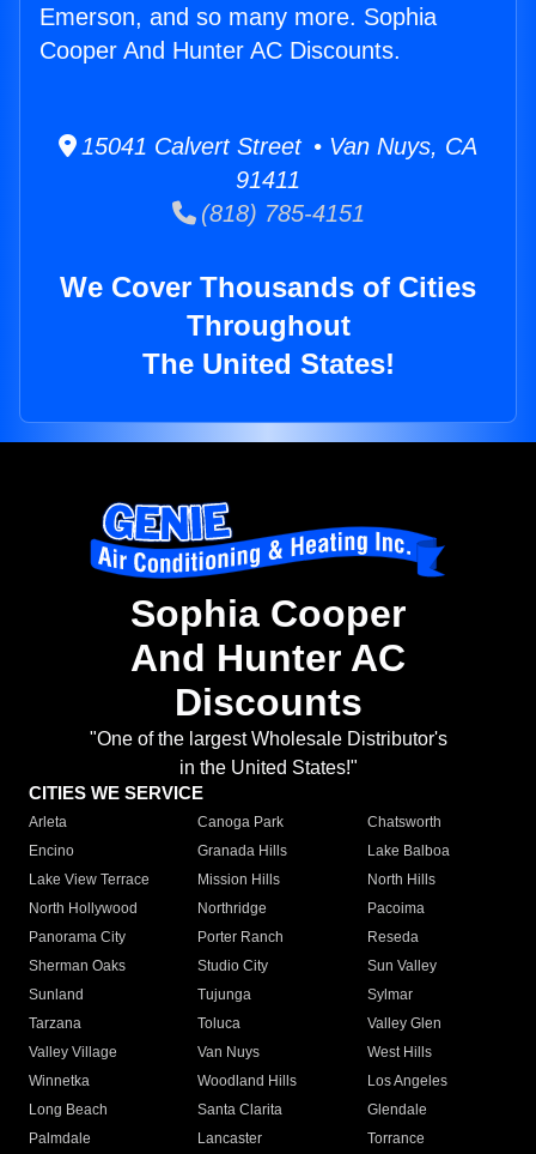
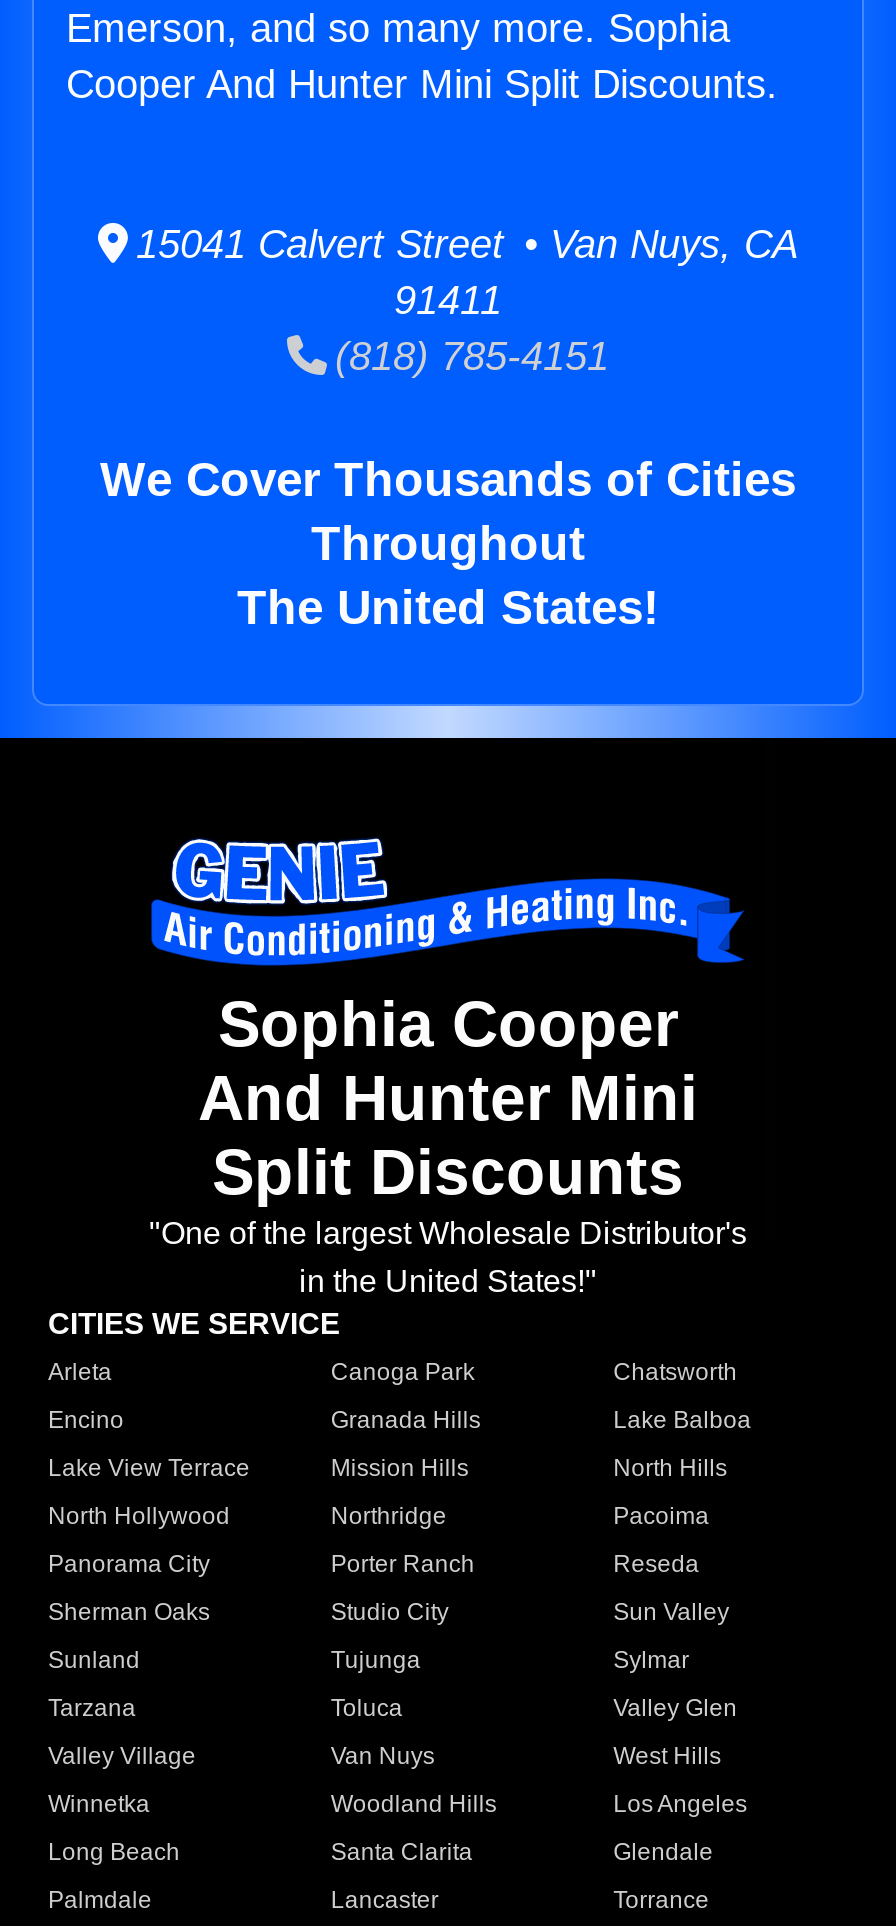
- Cooper And Hunter AC Discounts.
+ Cooper And Hunter Mini Split Discounts.

- And Hunter AC
- Discounts
+ And Hunter Mini
+ Split Discounts
